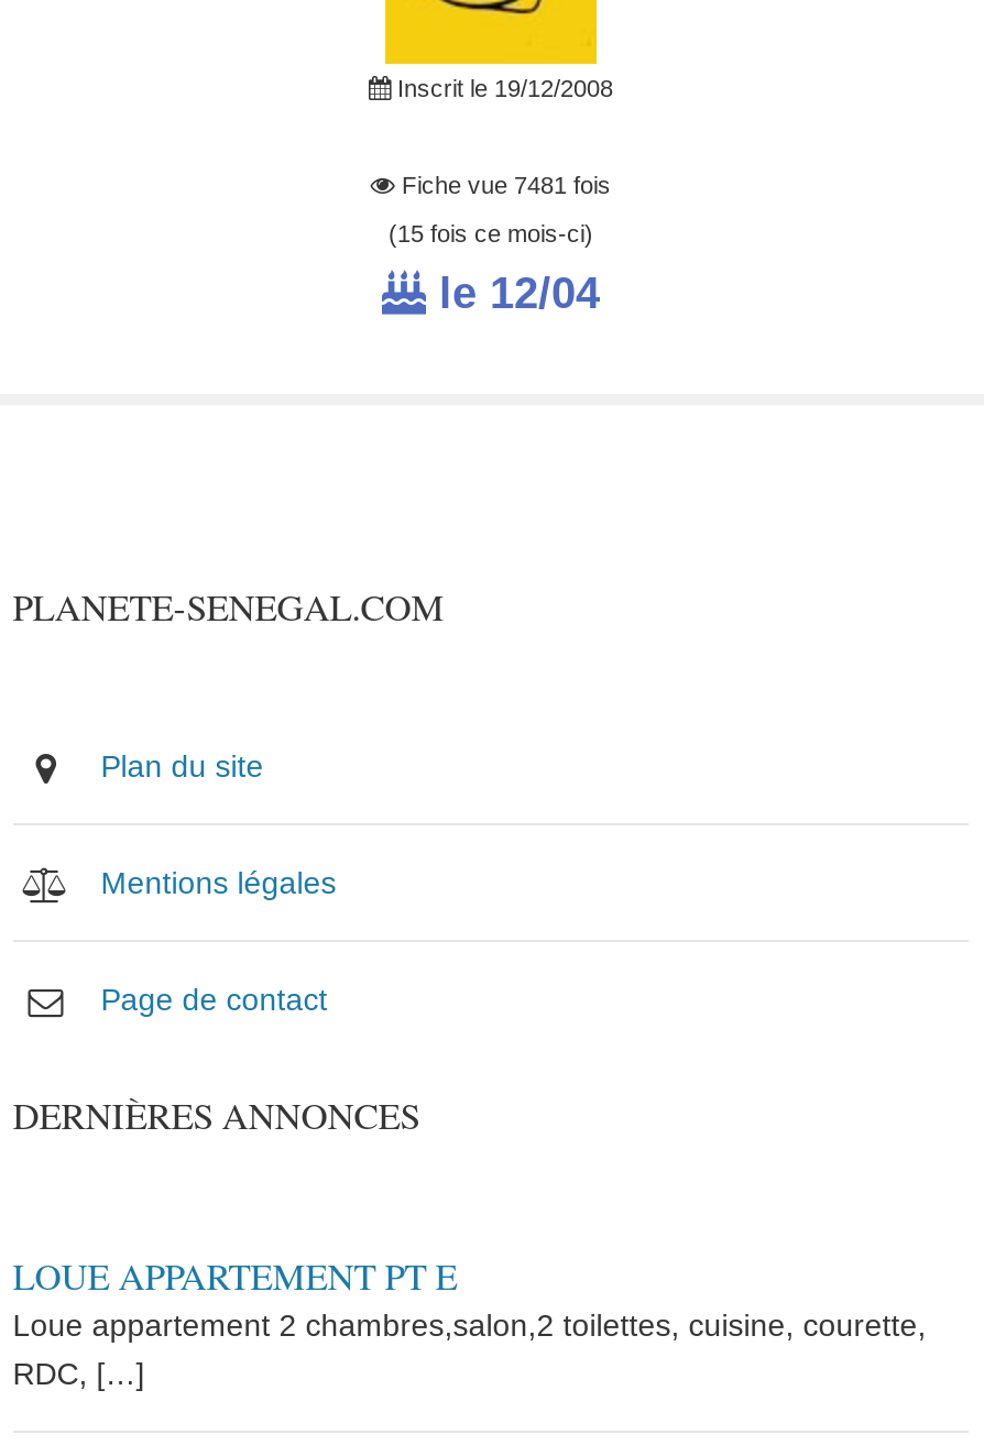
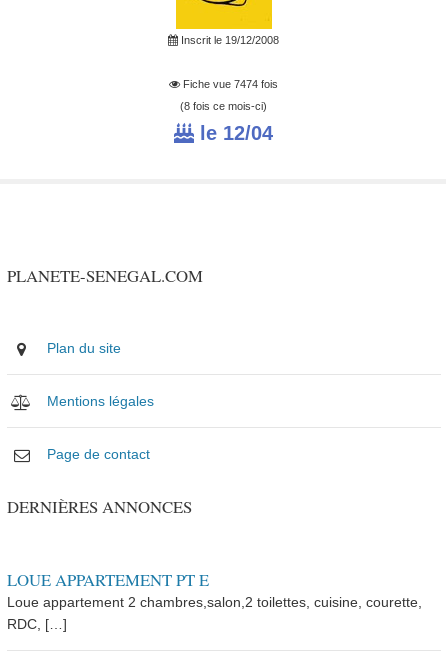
- Fiche vue 7481 fois
+ Fiche vue 7474 fois

- (15 fois ce mois-ci)
+ (8 fois ce mois-ci)
